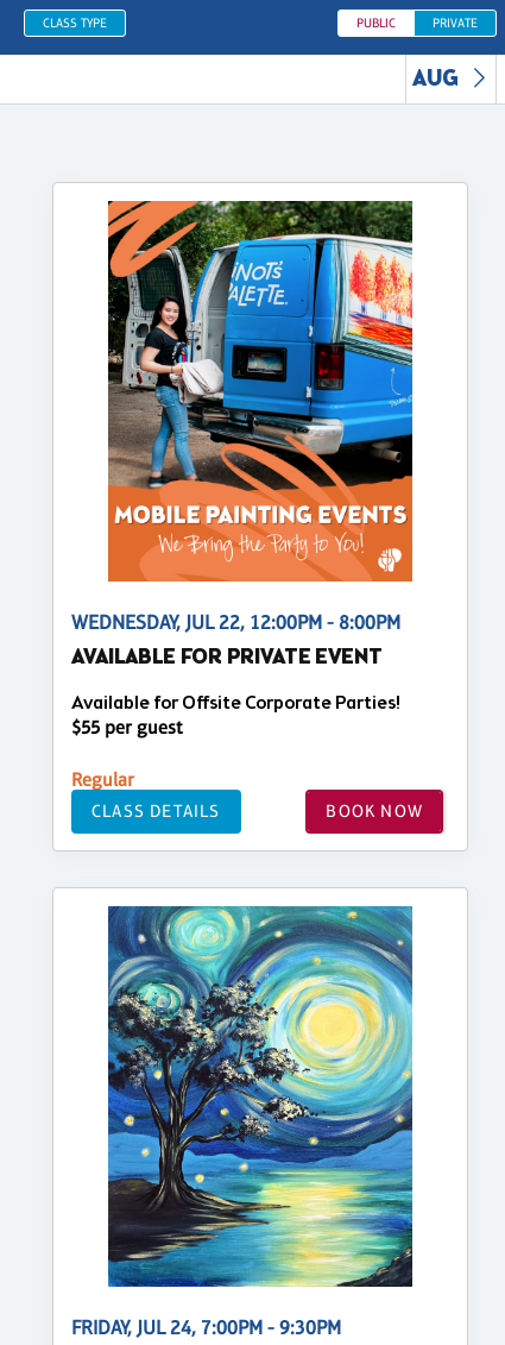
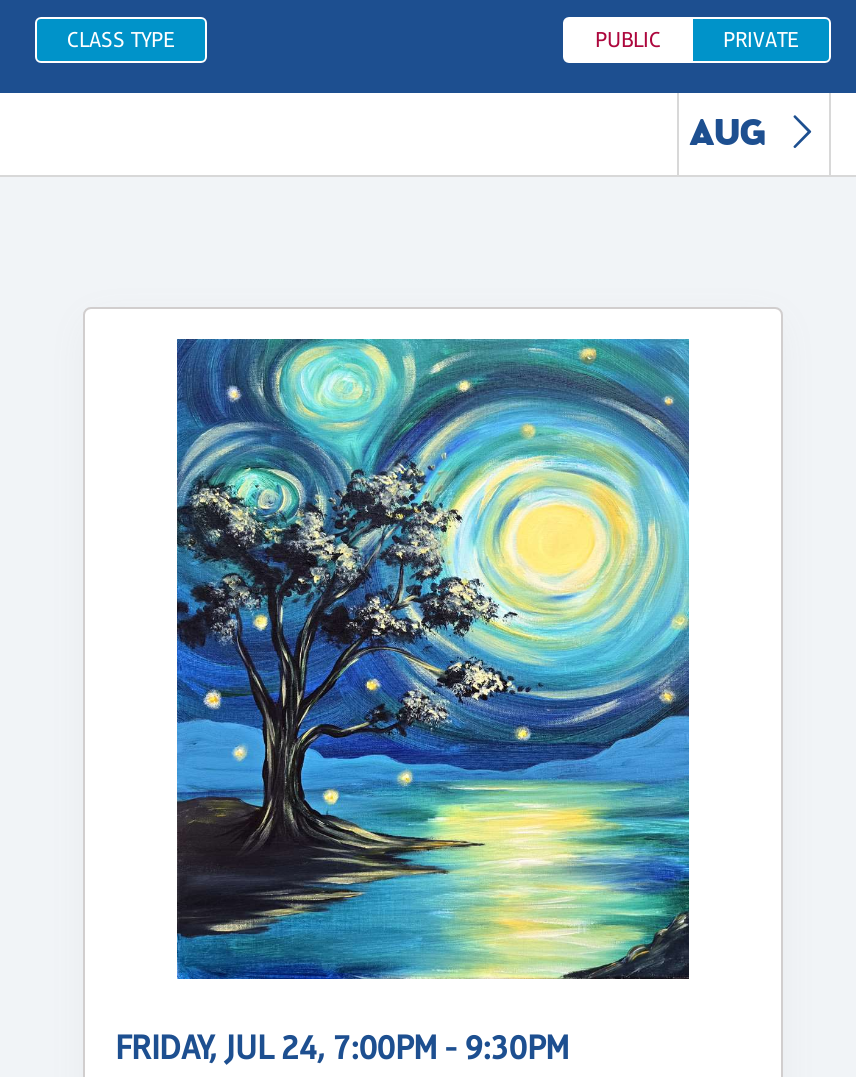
- [image]
- WEDNESDAY, JUL 22, 12:00PM - 8:00PM
- AVAILABLE FOR PRIVATE EVENT
- Available for Offsite Corporate Parties!
- $55 per guest
- Regular
- CLASS DETAILS
- BOOK NOW
